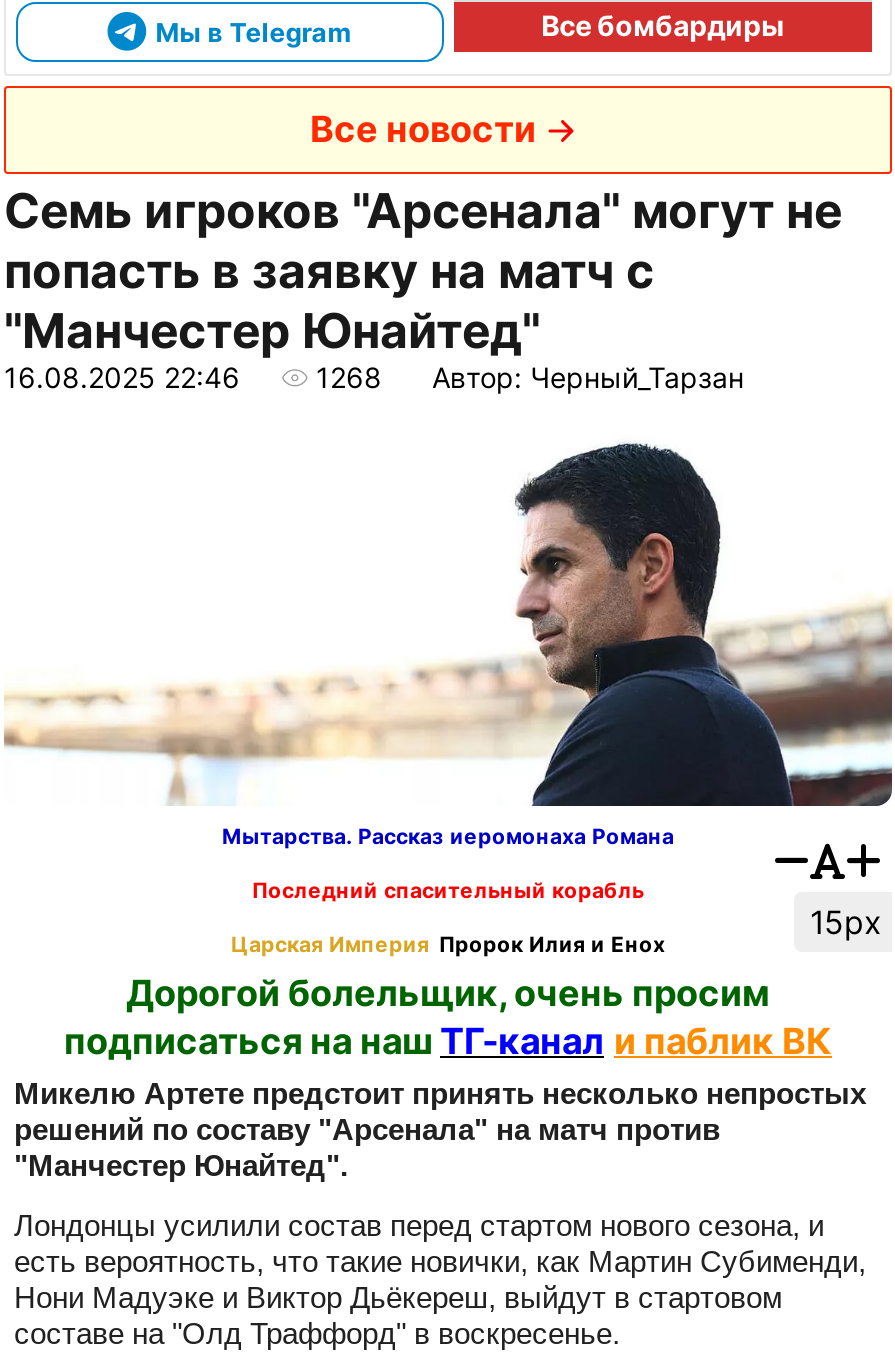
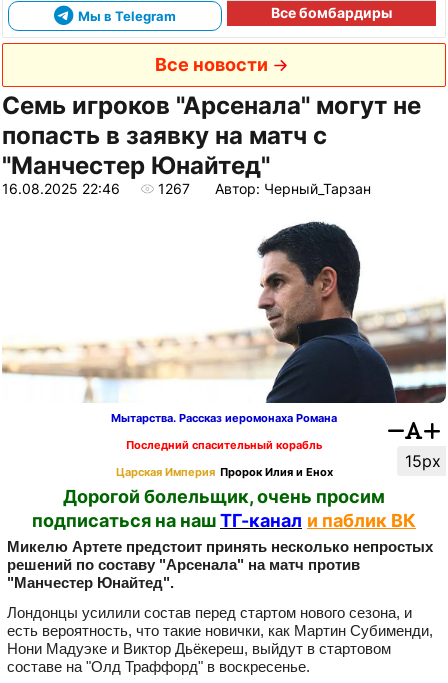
- 1268 Автор: Черный_Тарзан
+ 1267 Автор: Черный_Тарзан
